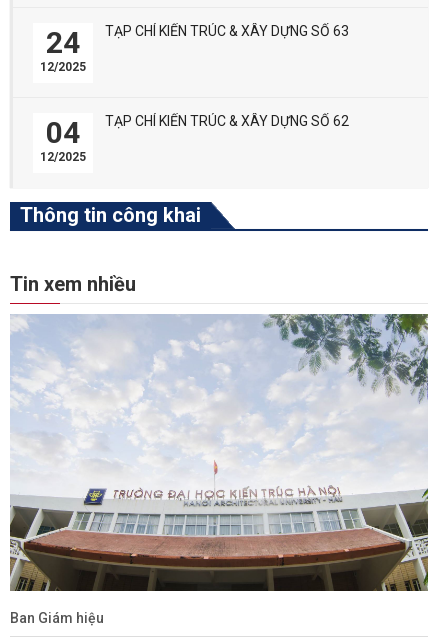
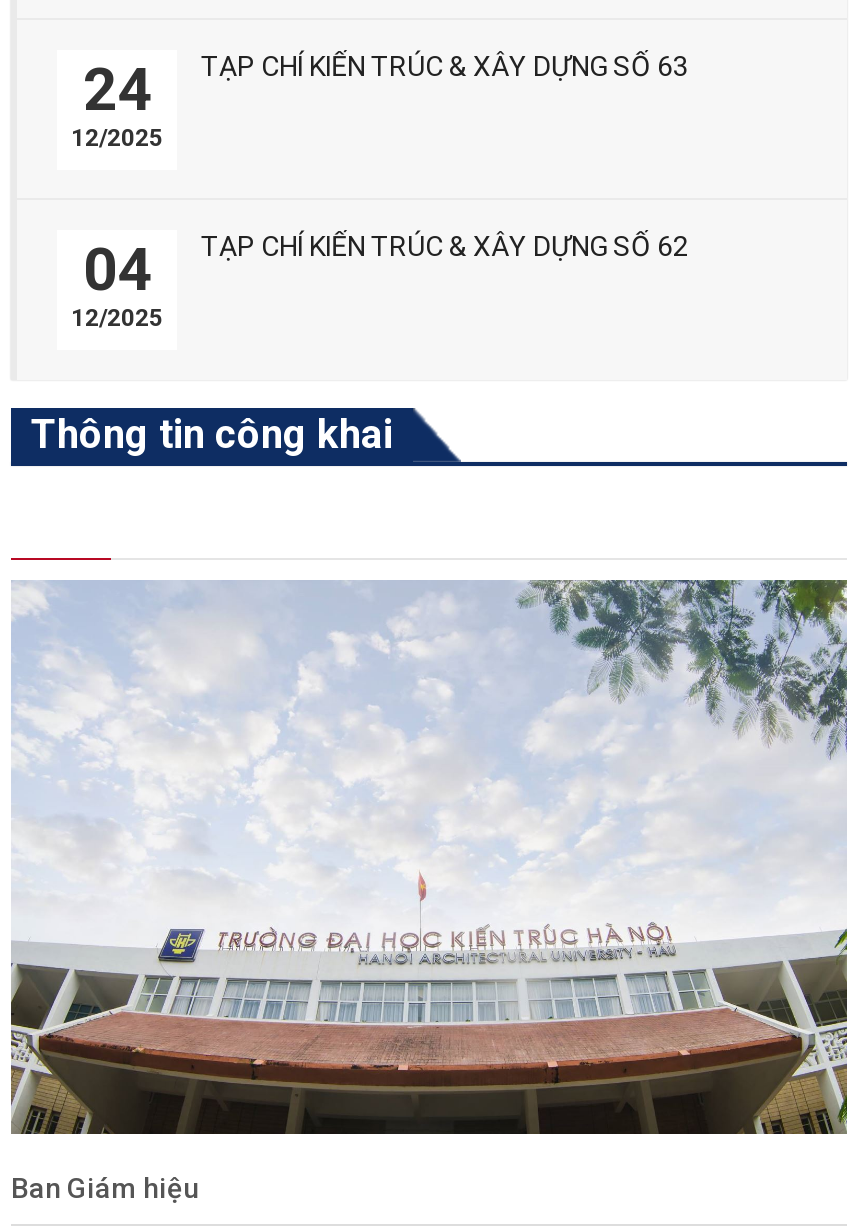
- Tin xem nhiều
